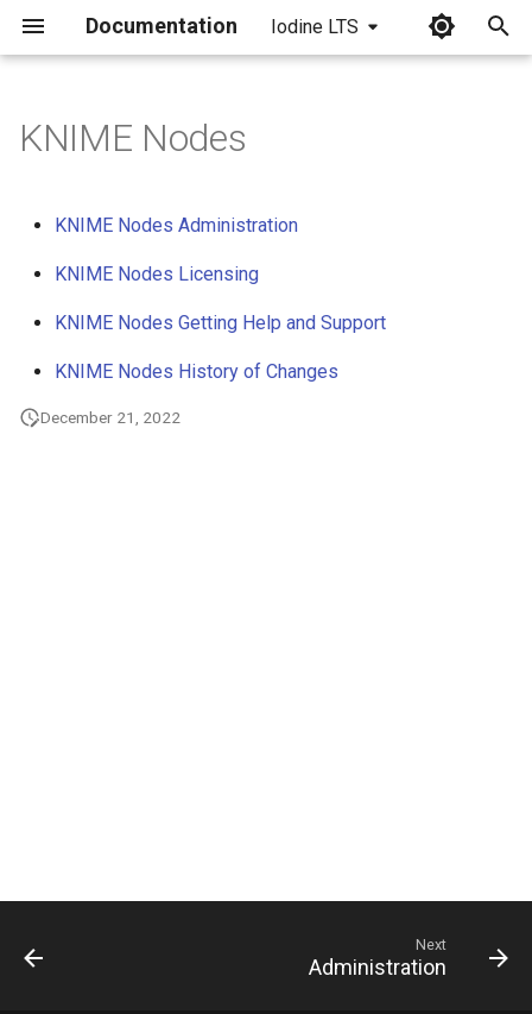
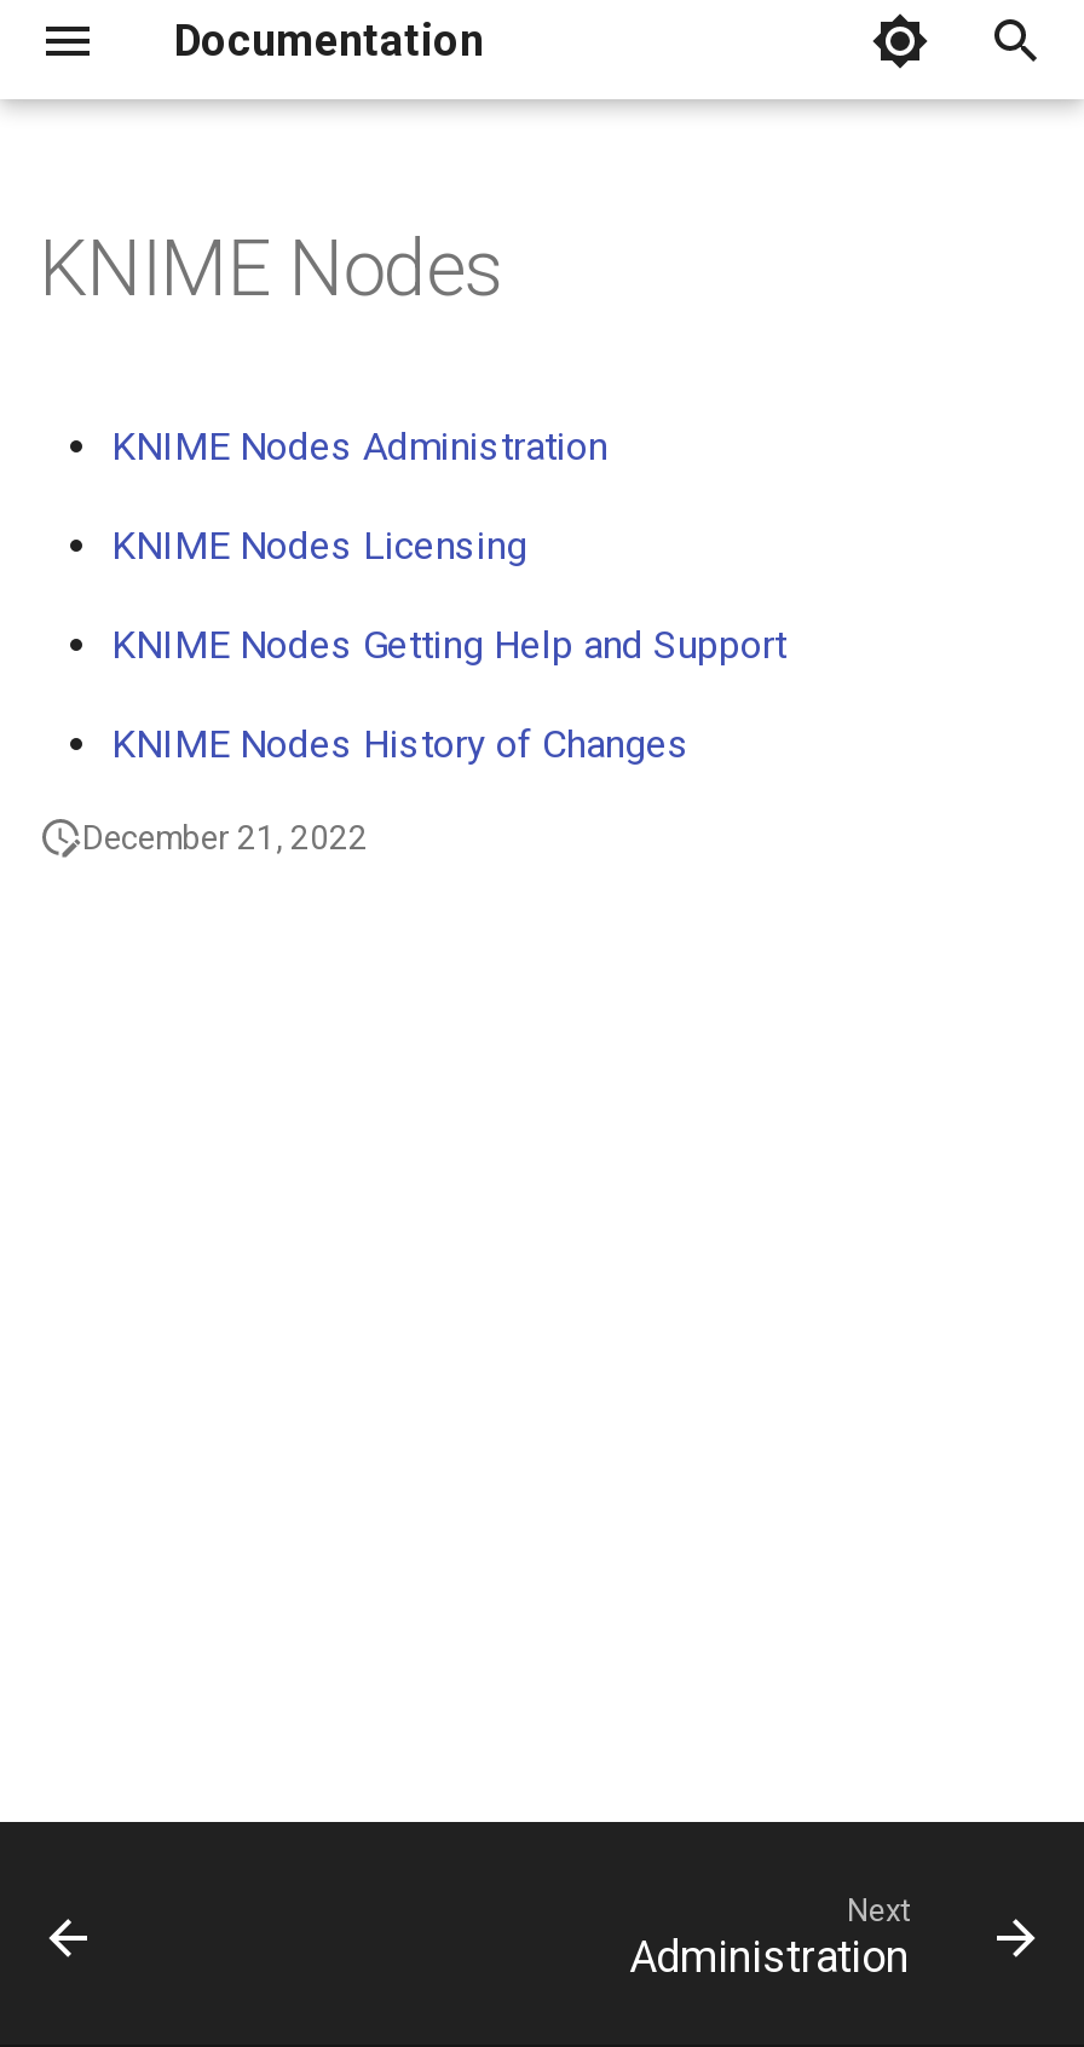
- Iodine LTS
